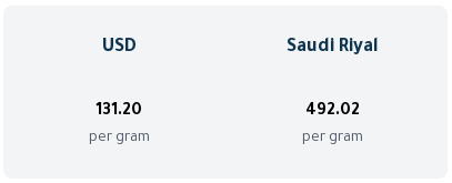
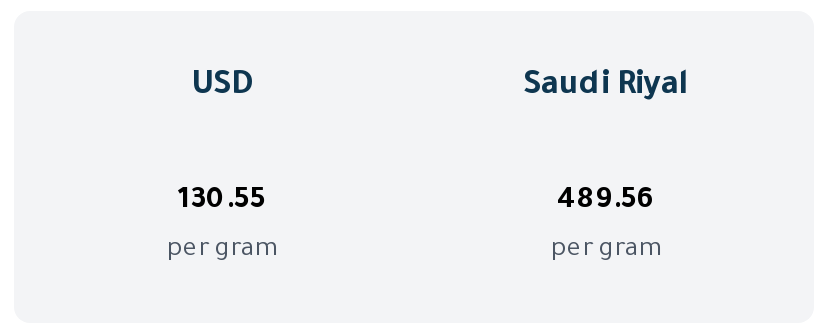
- 131.20
+ 130.55

- 492.02
+ 489.56
